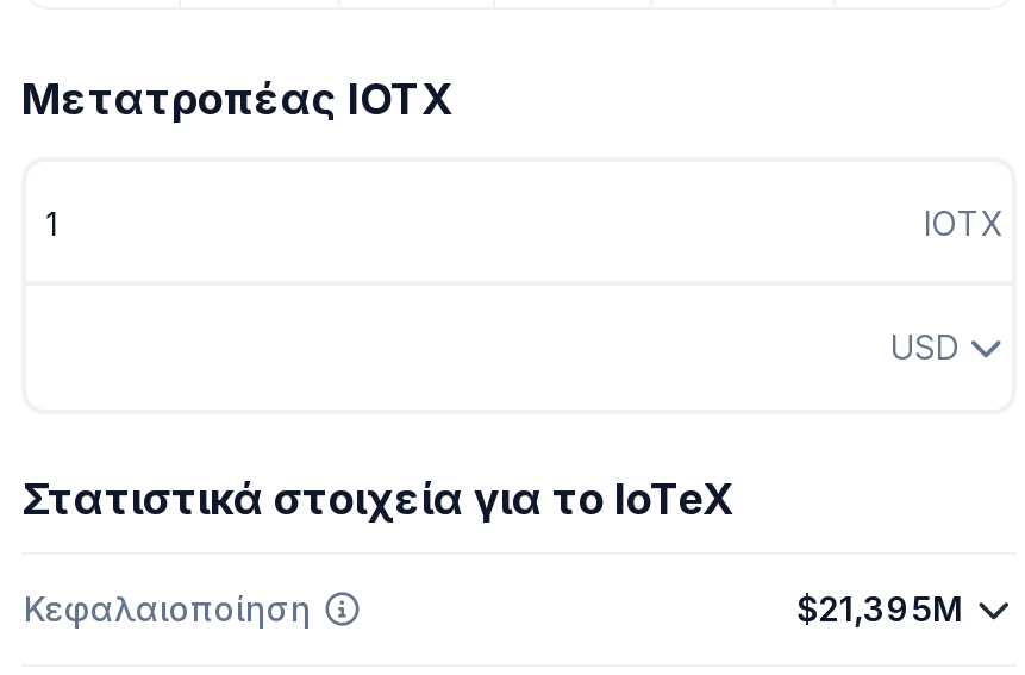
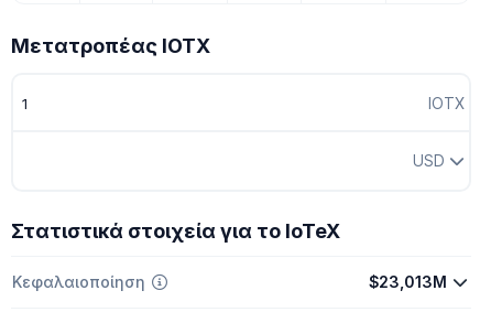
- $21,395M
+ $23,013M
